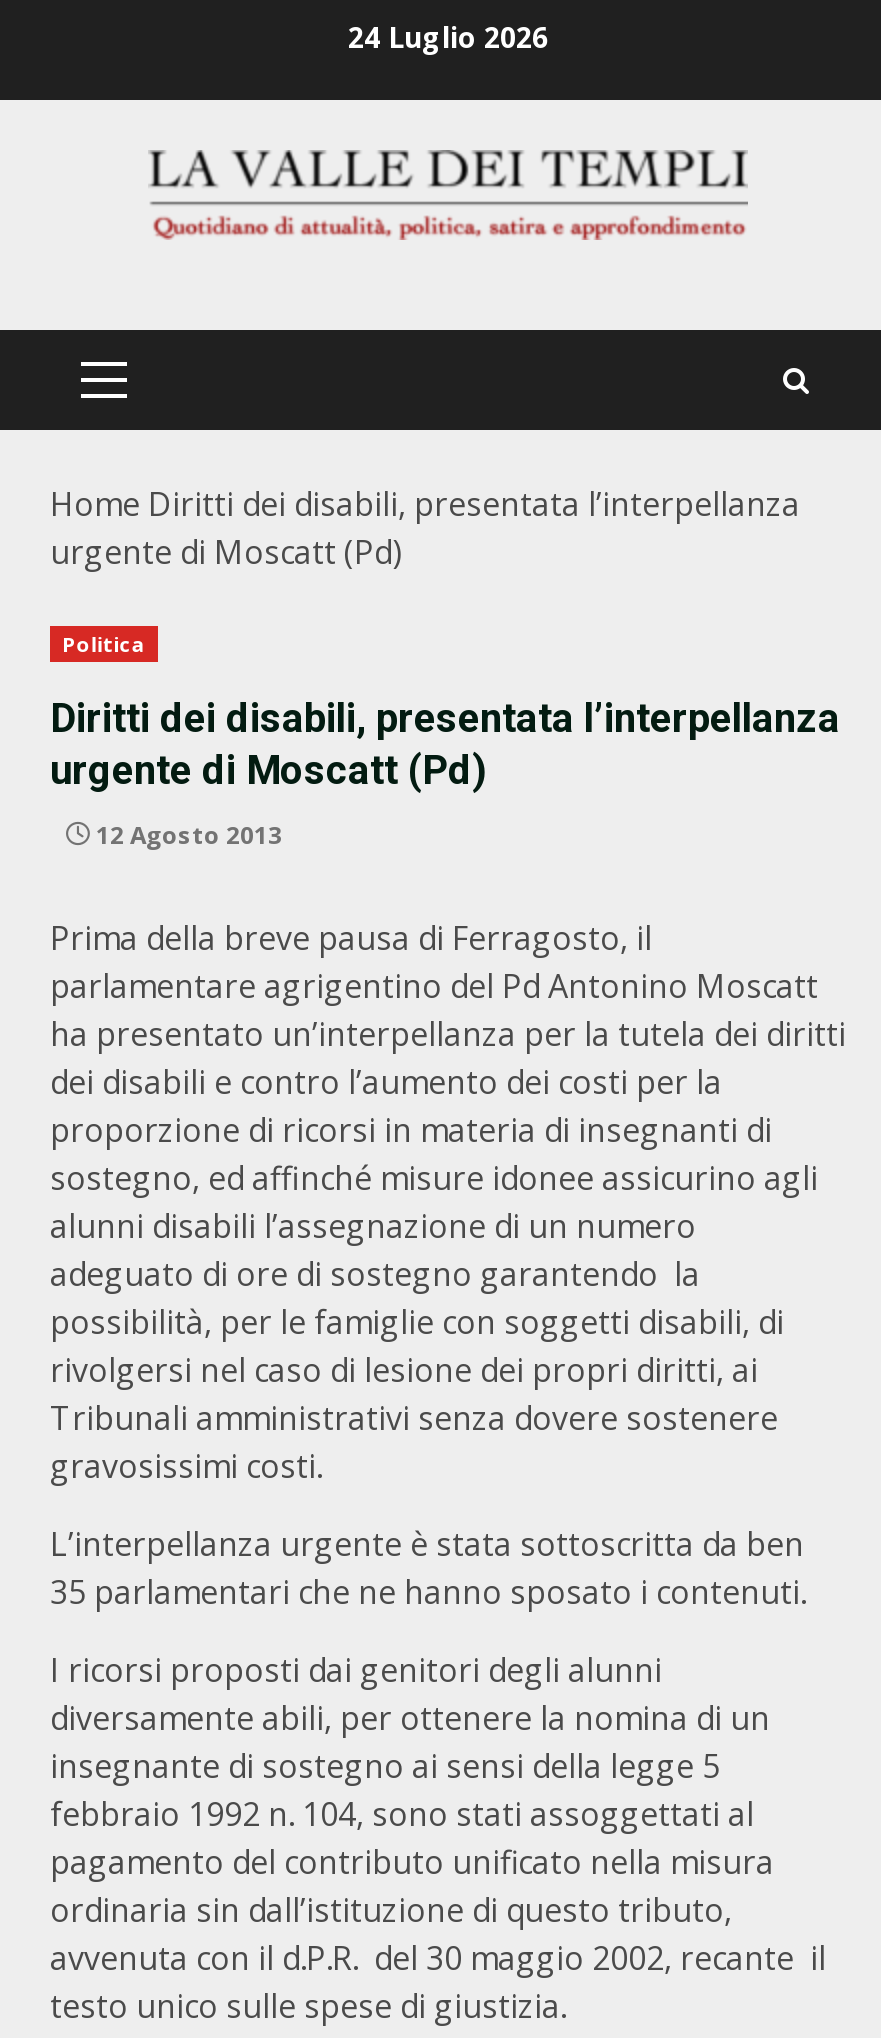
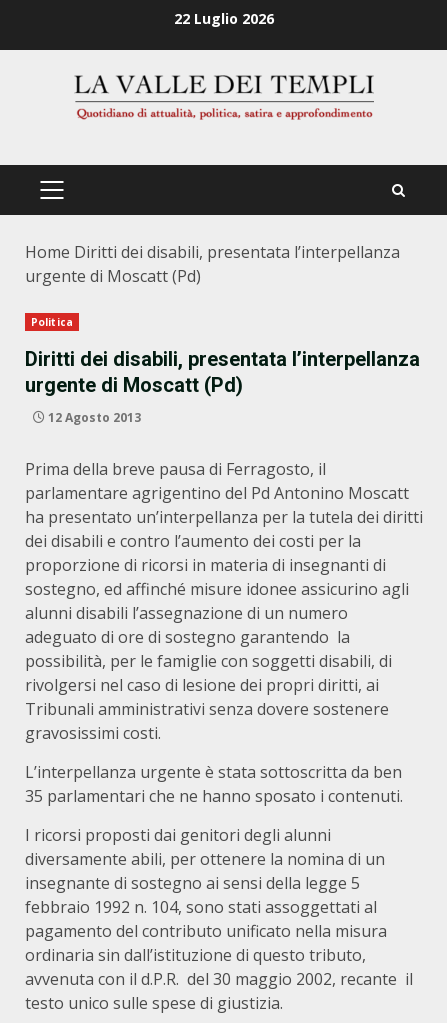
- 24 Luglio 2026
+ 22 Luglio 2026
